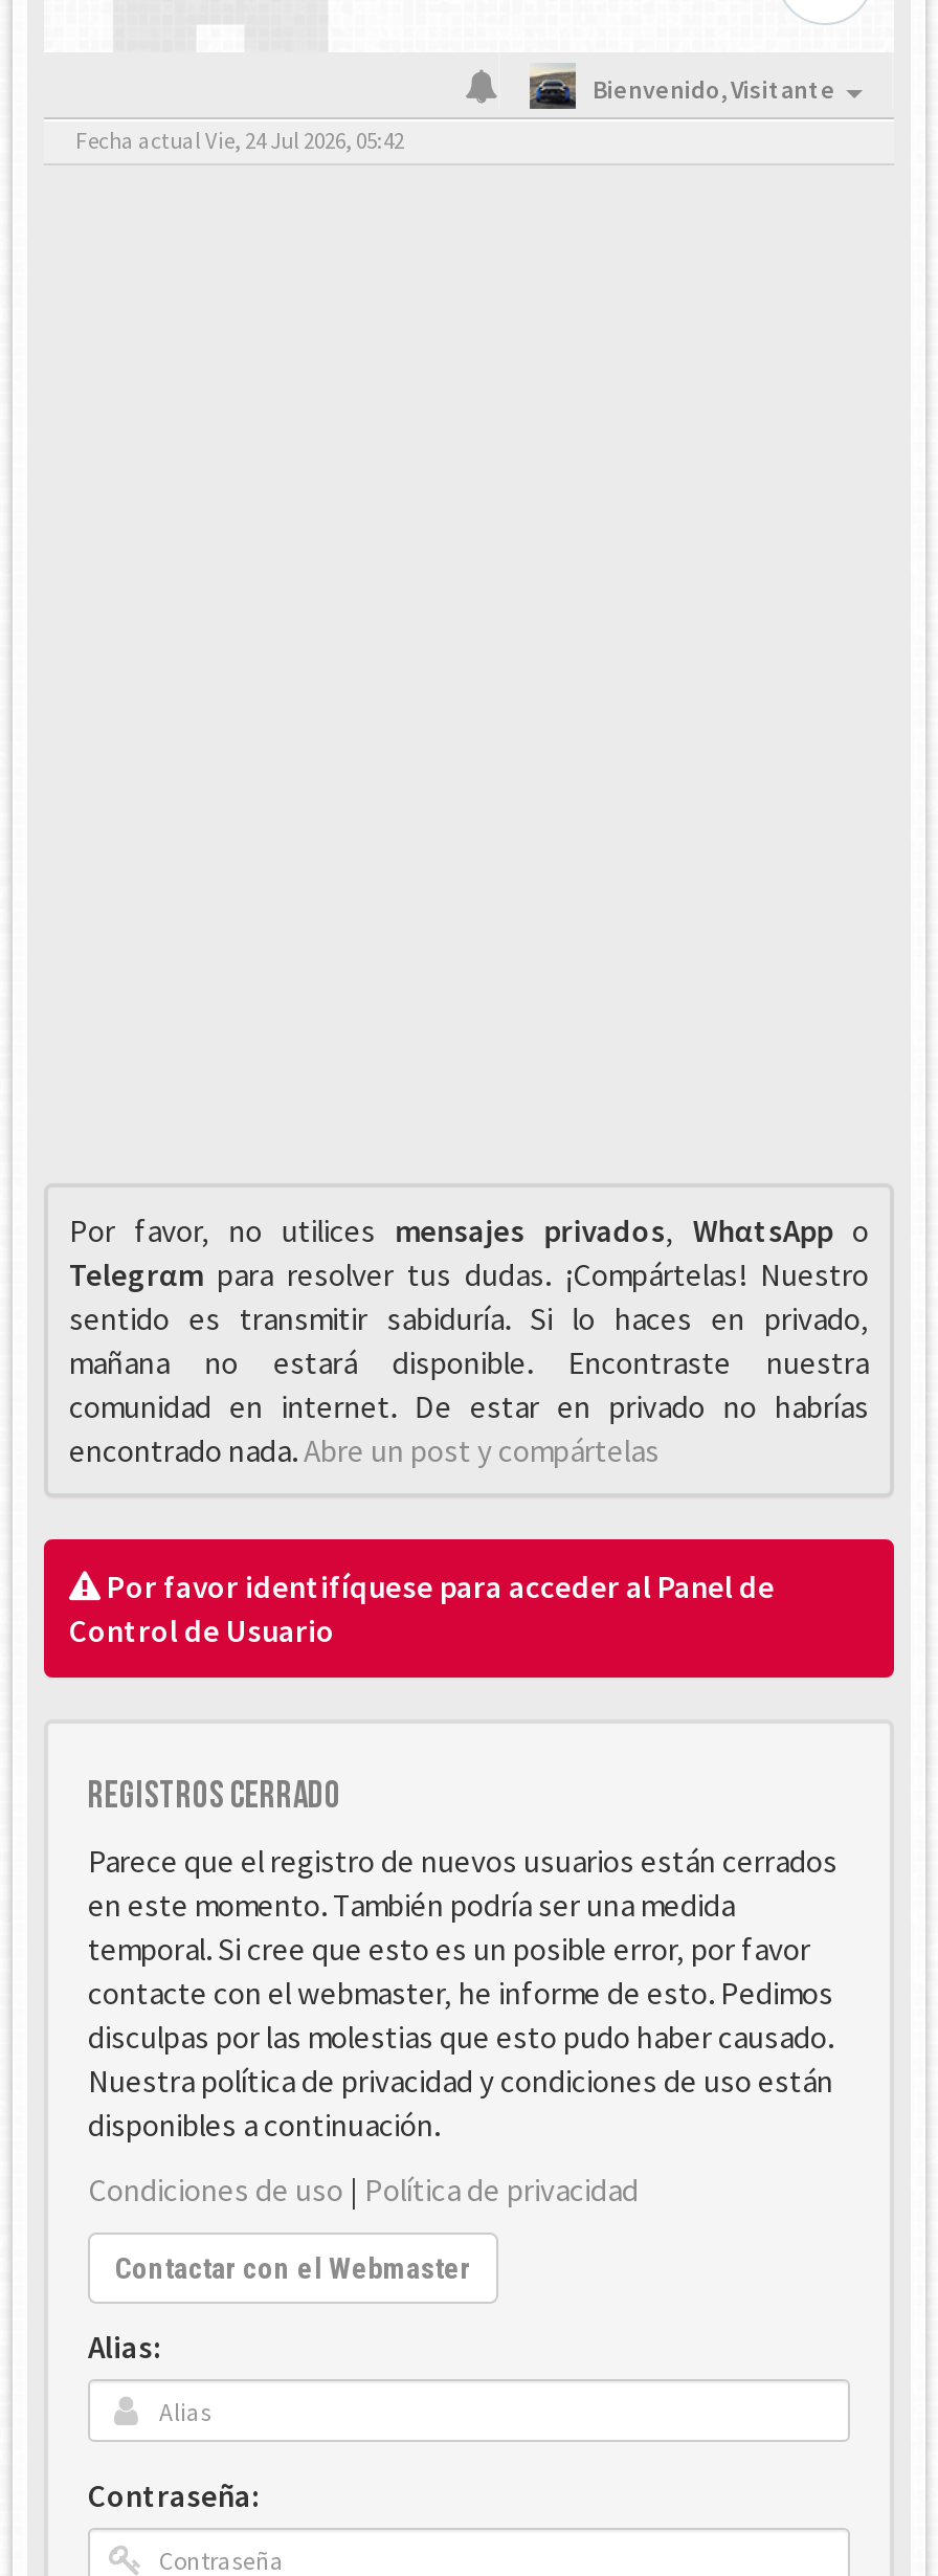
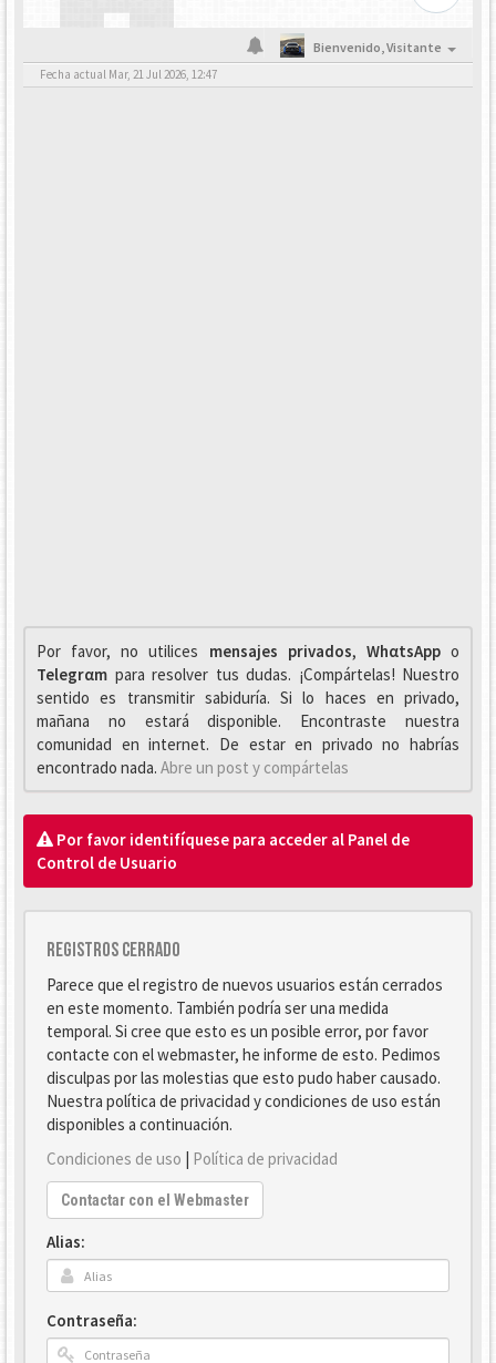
- Fecha actual Vie, 24 Jul 2026, 05:42
+ Fecha actual Mar, 21 Jul 2026, 12:47
